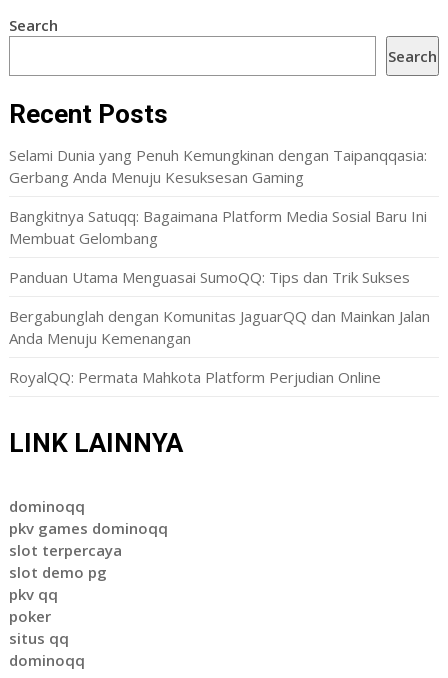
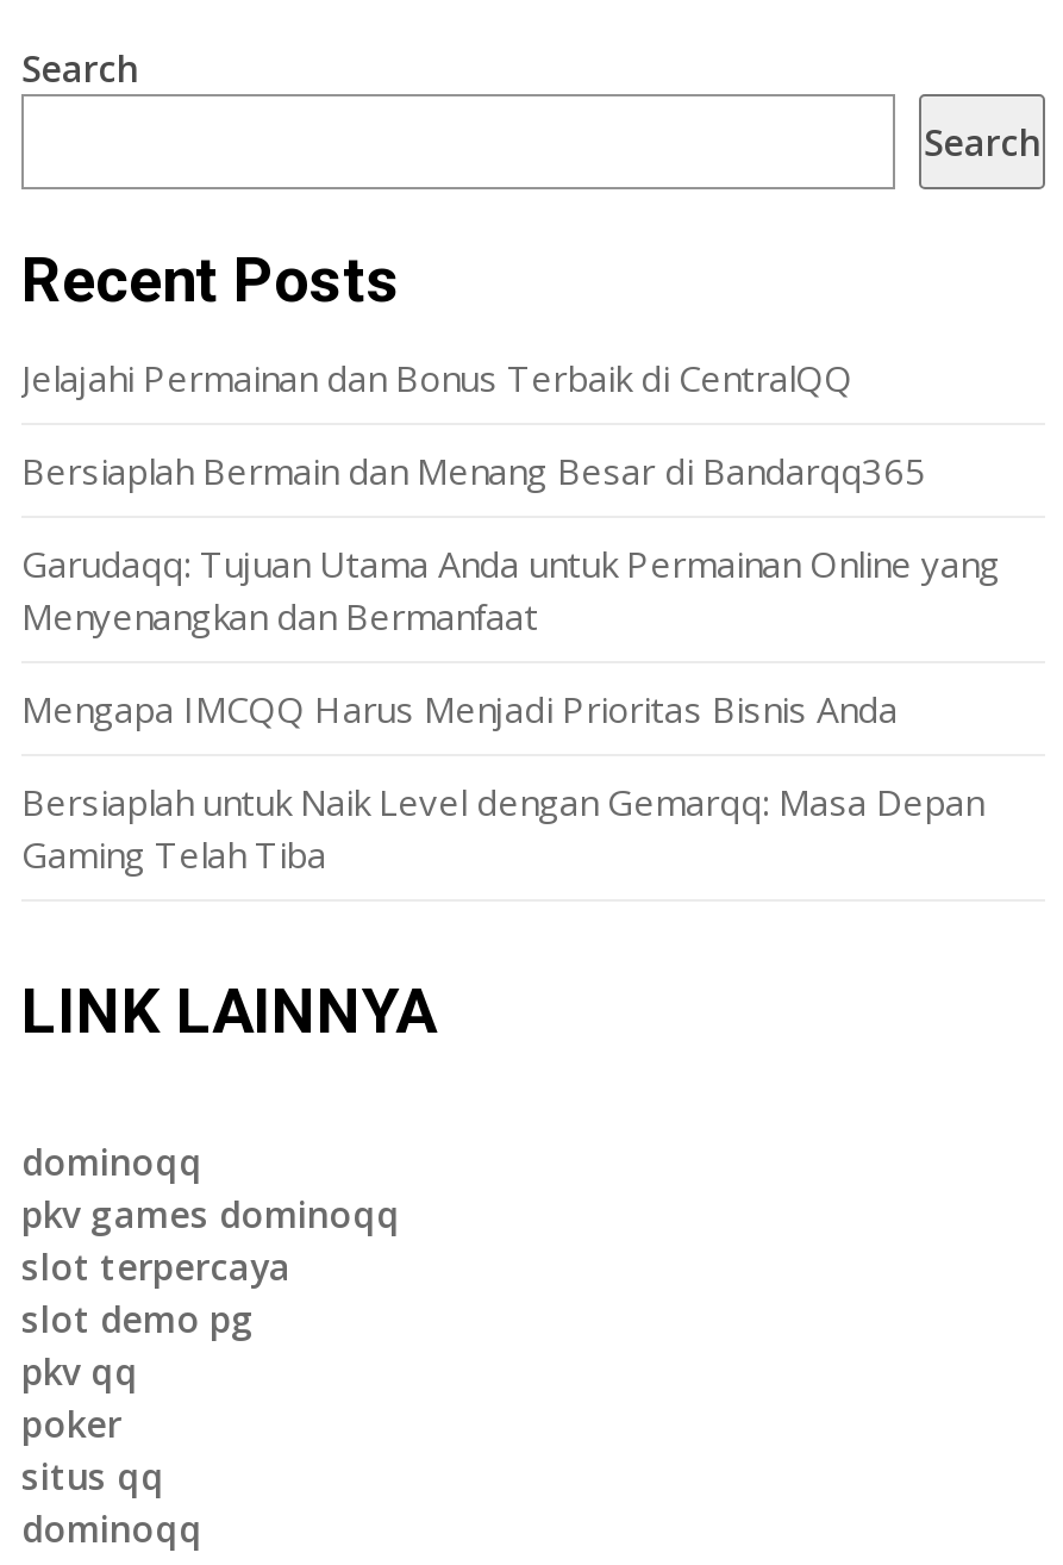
- Selami Dunia yang Penuh Kemungkinan dengan Taipanqqasia:
- Gerbang Anda Menuju Kesuksesan Gaming
+ Jelajahi Permainan dan Bonus Terbaik di CentralQQ

- Bangkitnya Satuqq: Bagaimana Platform Media Sosial Baru Ini
- Membuat Gelombang
+ Bersiaplah Bermain dan Menang Besar di Bandarqq365

- Panduan Utama Menguasai SumoQQ: Tips dan Trik Sukses
+ Garudaqq: Tujuan Utama Anda untuk Permainan Online yang
+ Menyenangkan dan Bermanfaat

- Bergabunglah dengan Komunitas JaguarQQ dan Mainkan Jalan
- Anda Menuju Kemenangan
+ Mengapa IMCQQ Harus Menjadi Prioritas Bisnis Anda

- RoyalQQ: Permata Mahkota Platform Perjudian Online
+ Bersiaplah untuk Naik Level dengan Gemarqq: Masa Depan
+ Gaming Telah Tiba
